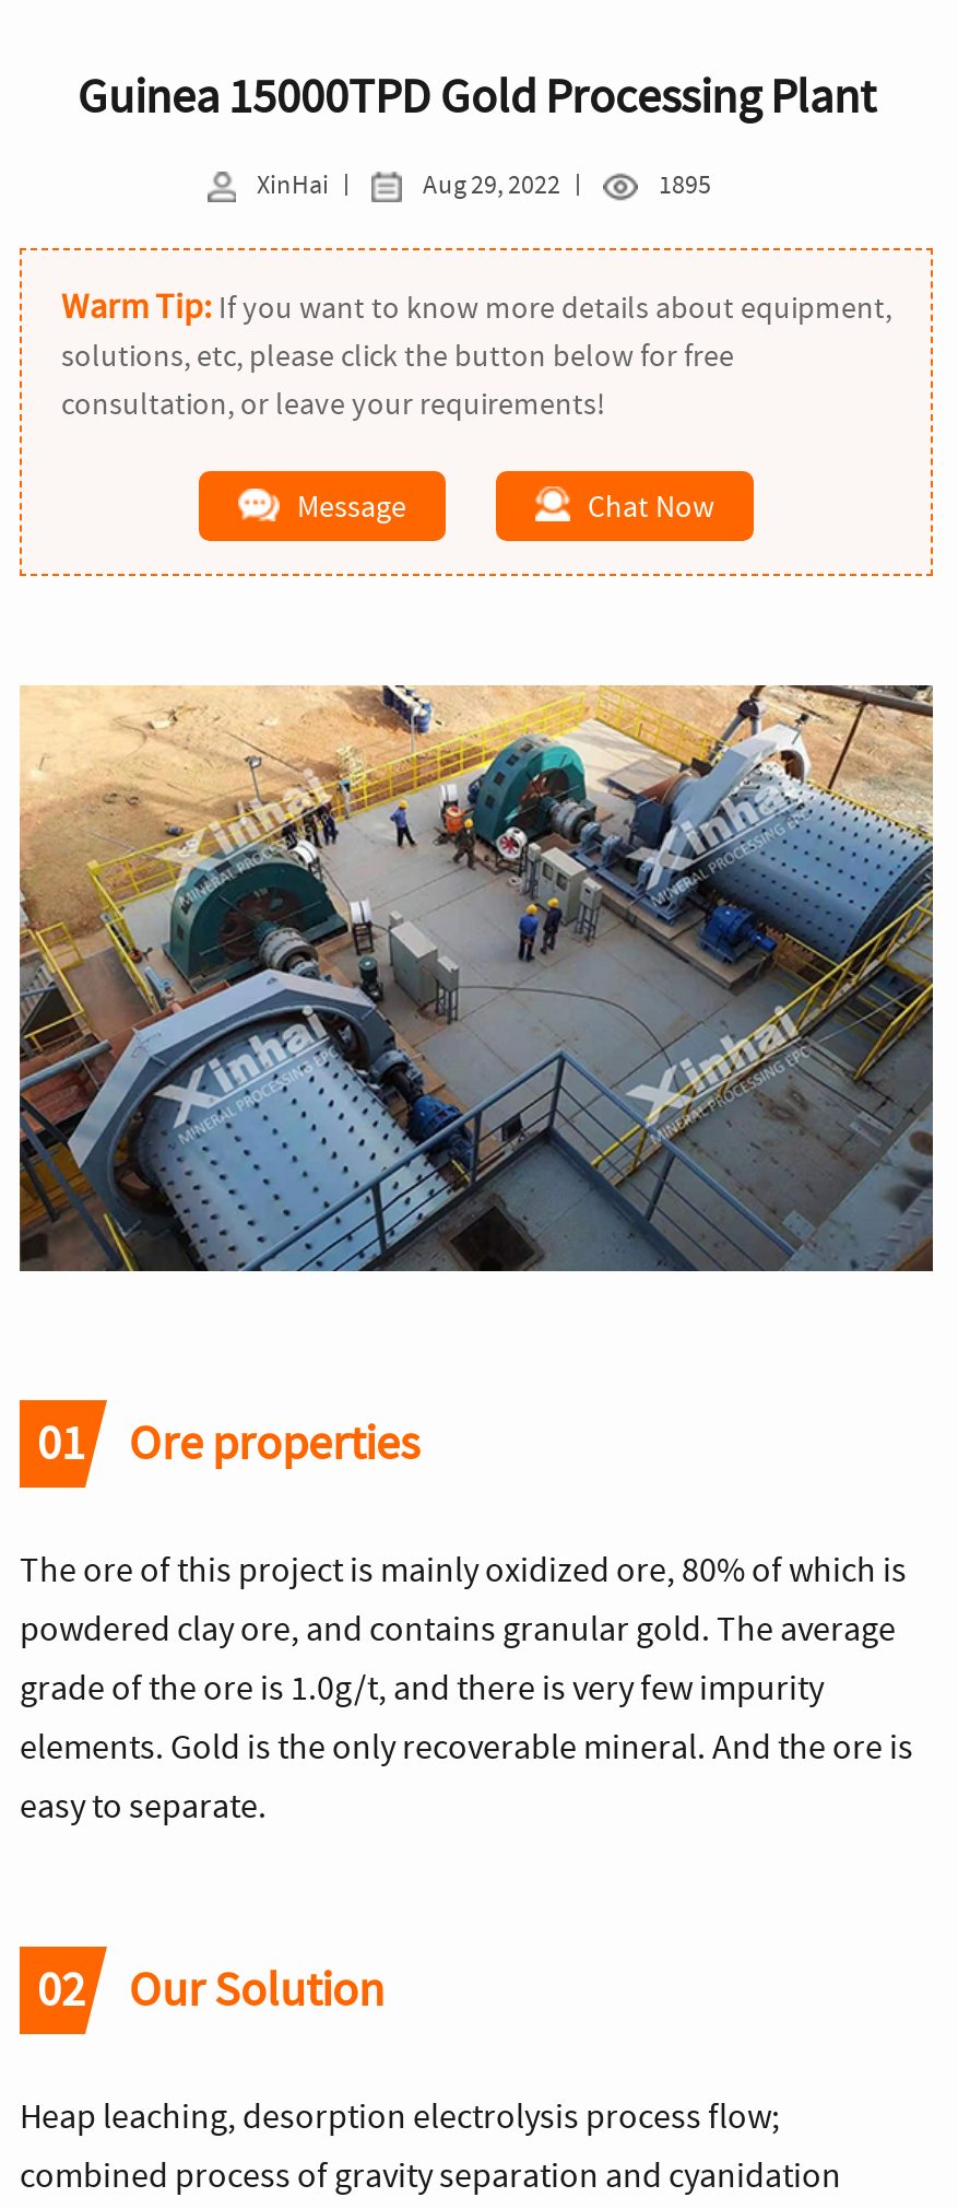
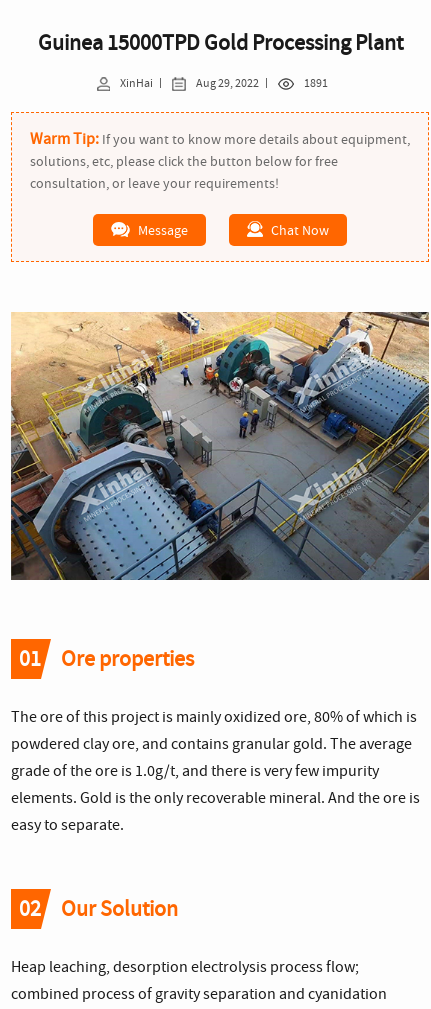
- 1895
+ 1891
